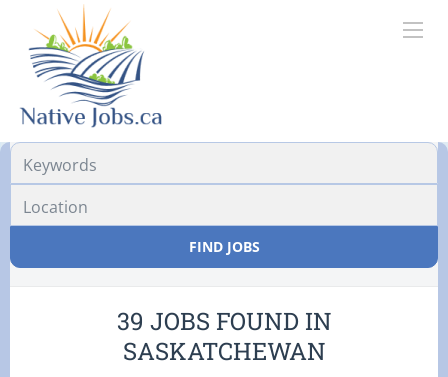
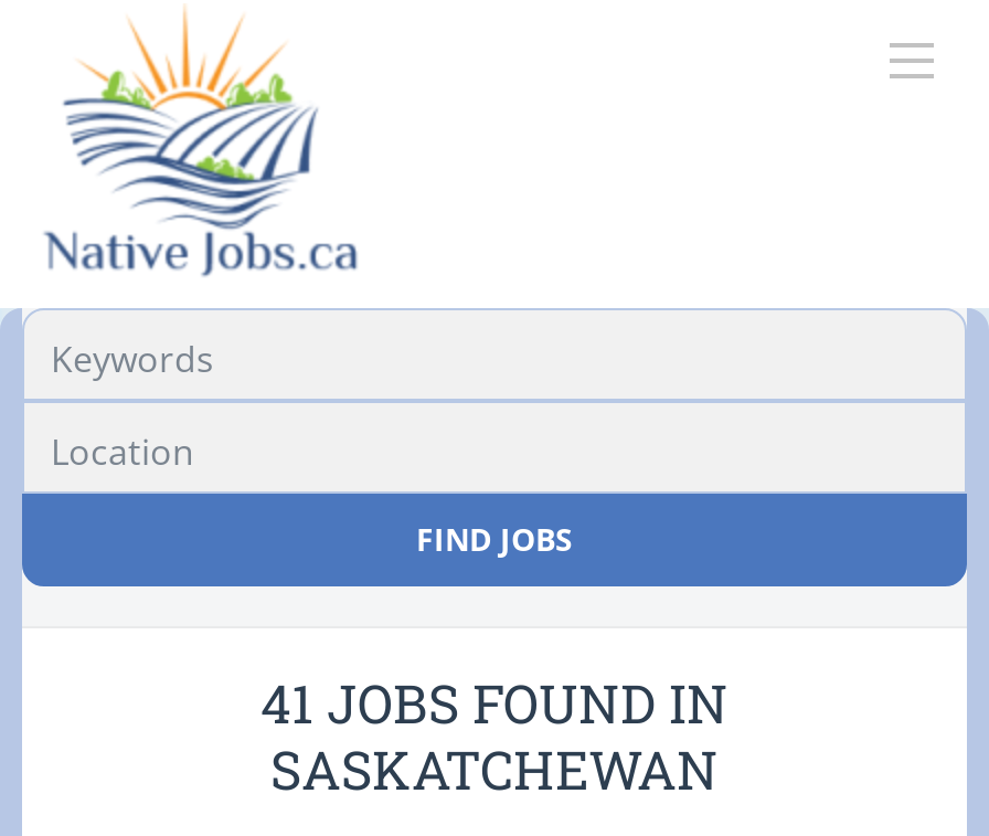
- 39 JOBS FOUND IN
+ 41 JOBS FOUND IN
